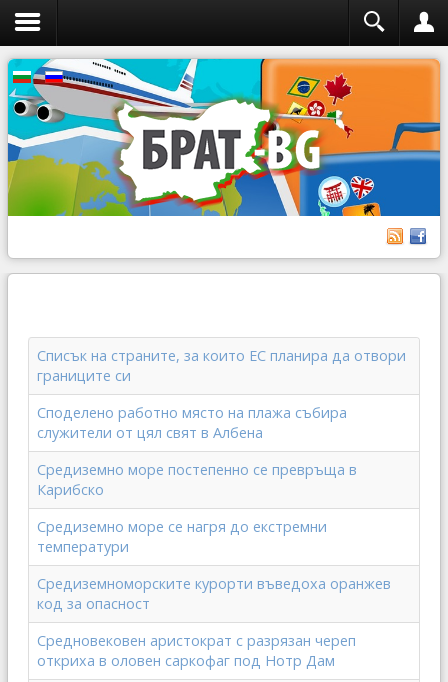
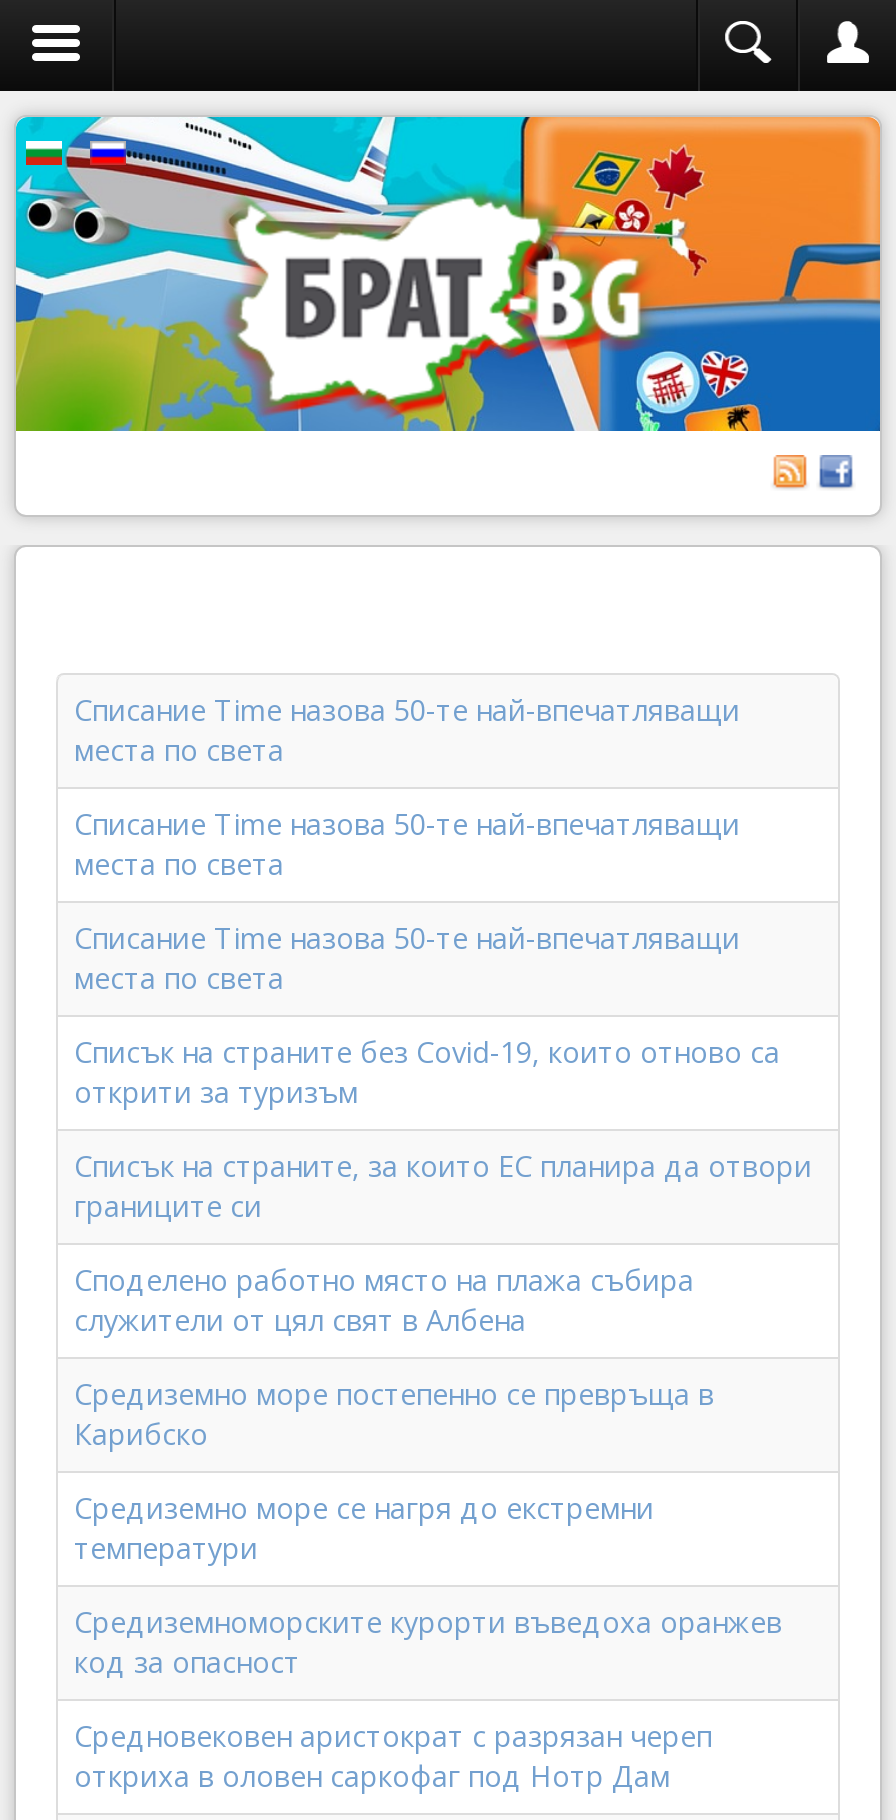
+ Списание Time назова 50-те най-впечатляващи
+ места по света
+ Списание Time назова 50-те най-впечатляващи
+ места по света
+ Списание Time назова 50-те най-впечатляващи
+ места по света
+ Списък на страните без Covid-19, които отново са
+ открити за туризъм
